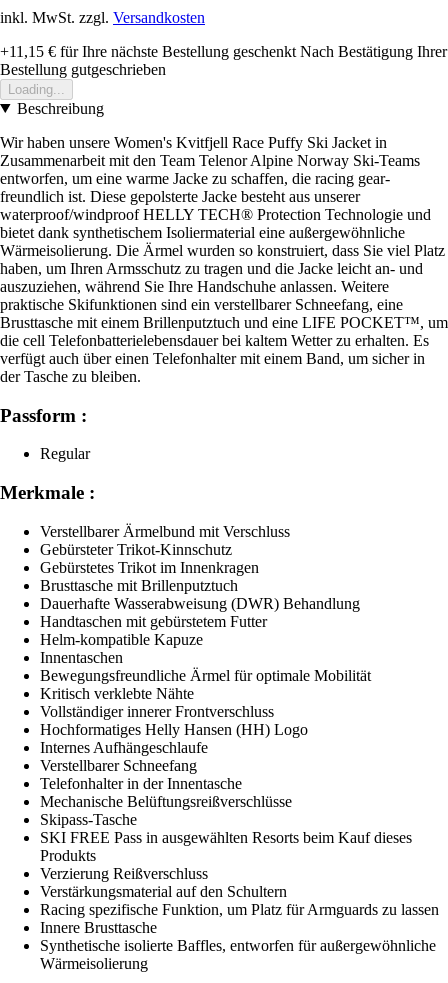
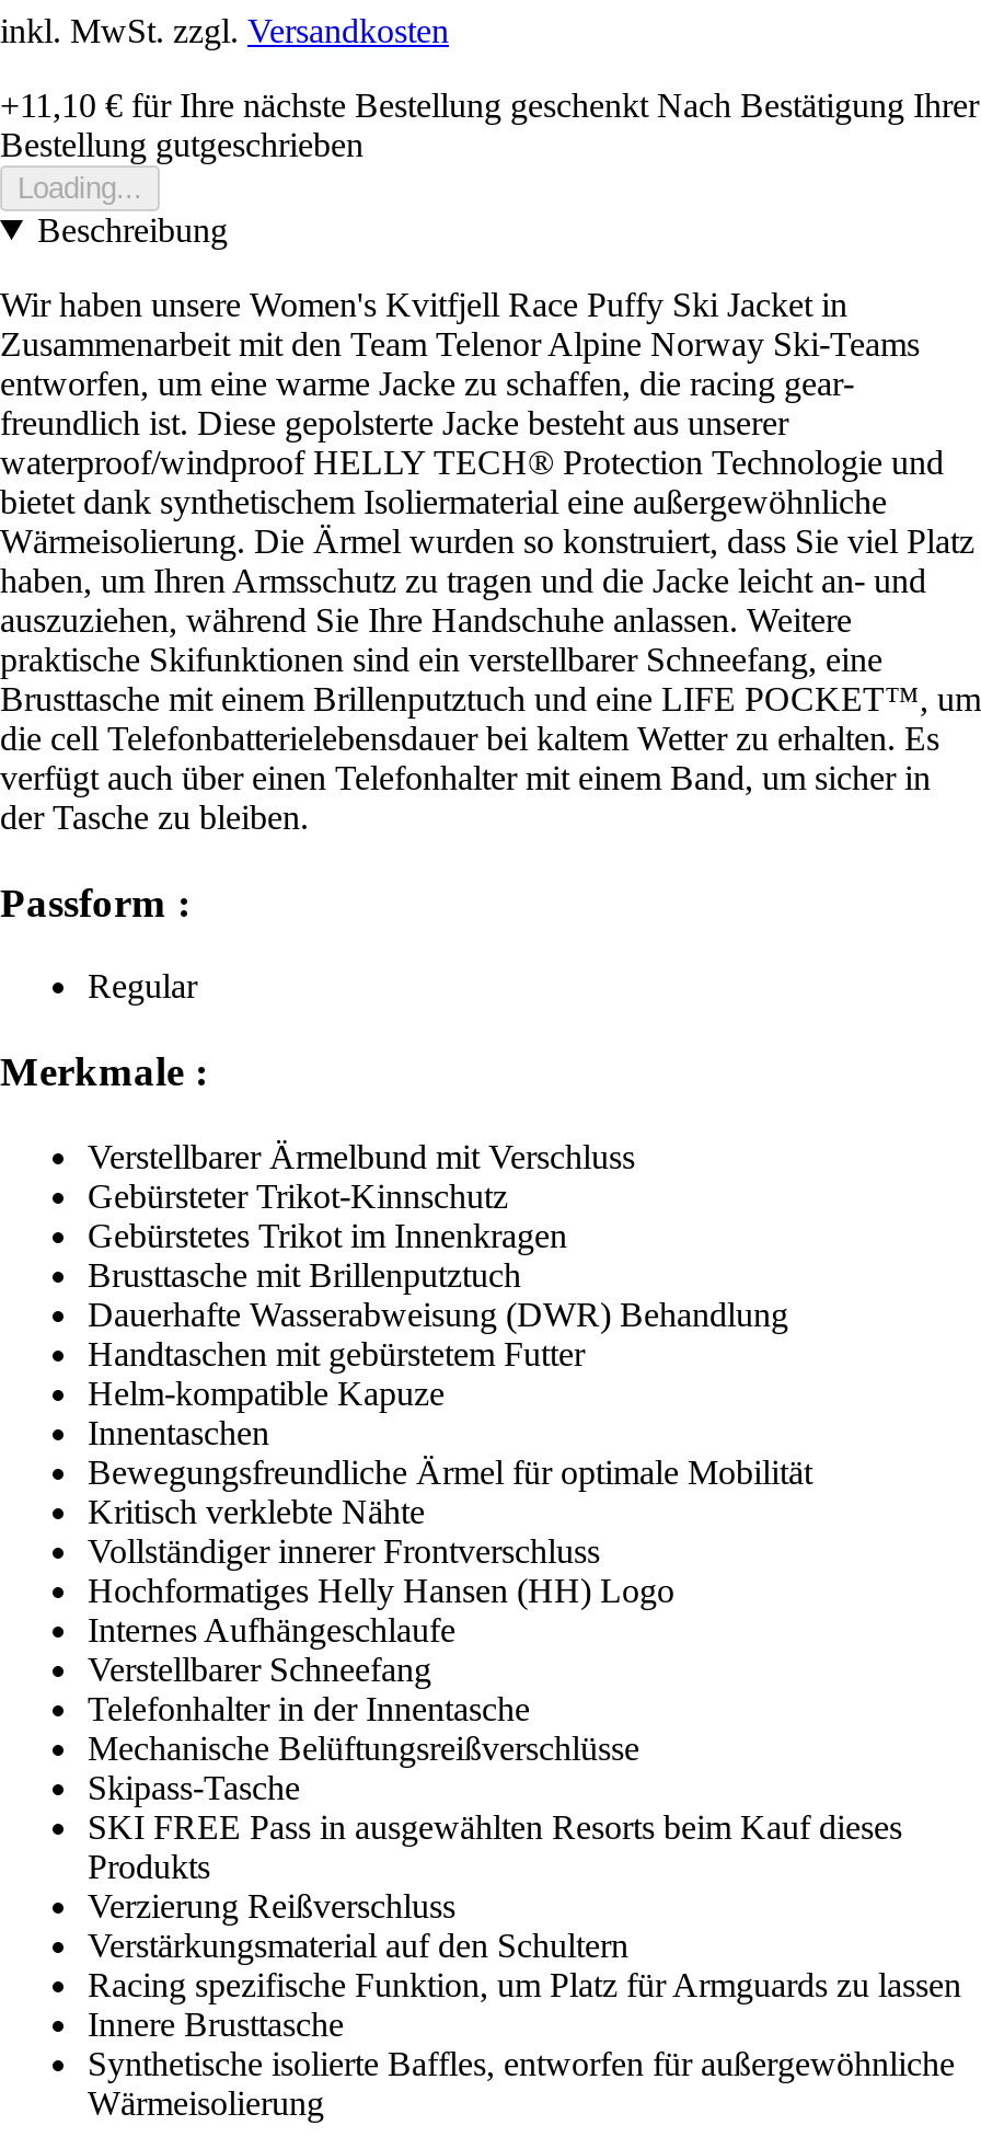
- +11,15 €für Ihre nächste Bestellung geschenkt Nach Bestätigung Ihrer
+ +11,10 €für Ihre nächste Bestellung geschenkt Nach Bestätigung Ihrer
